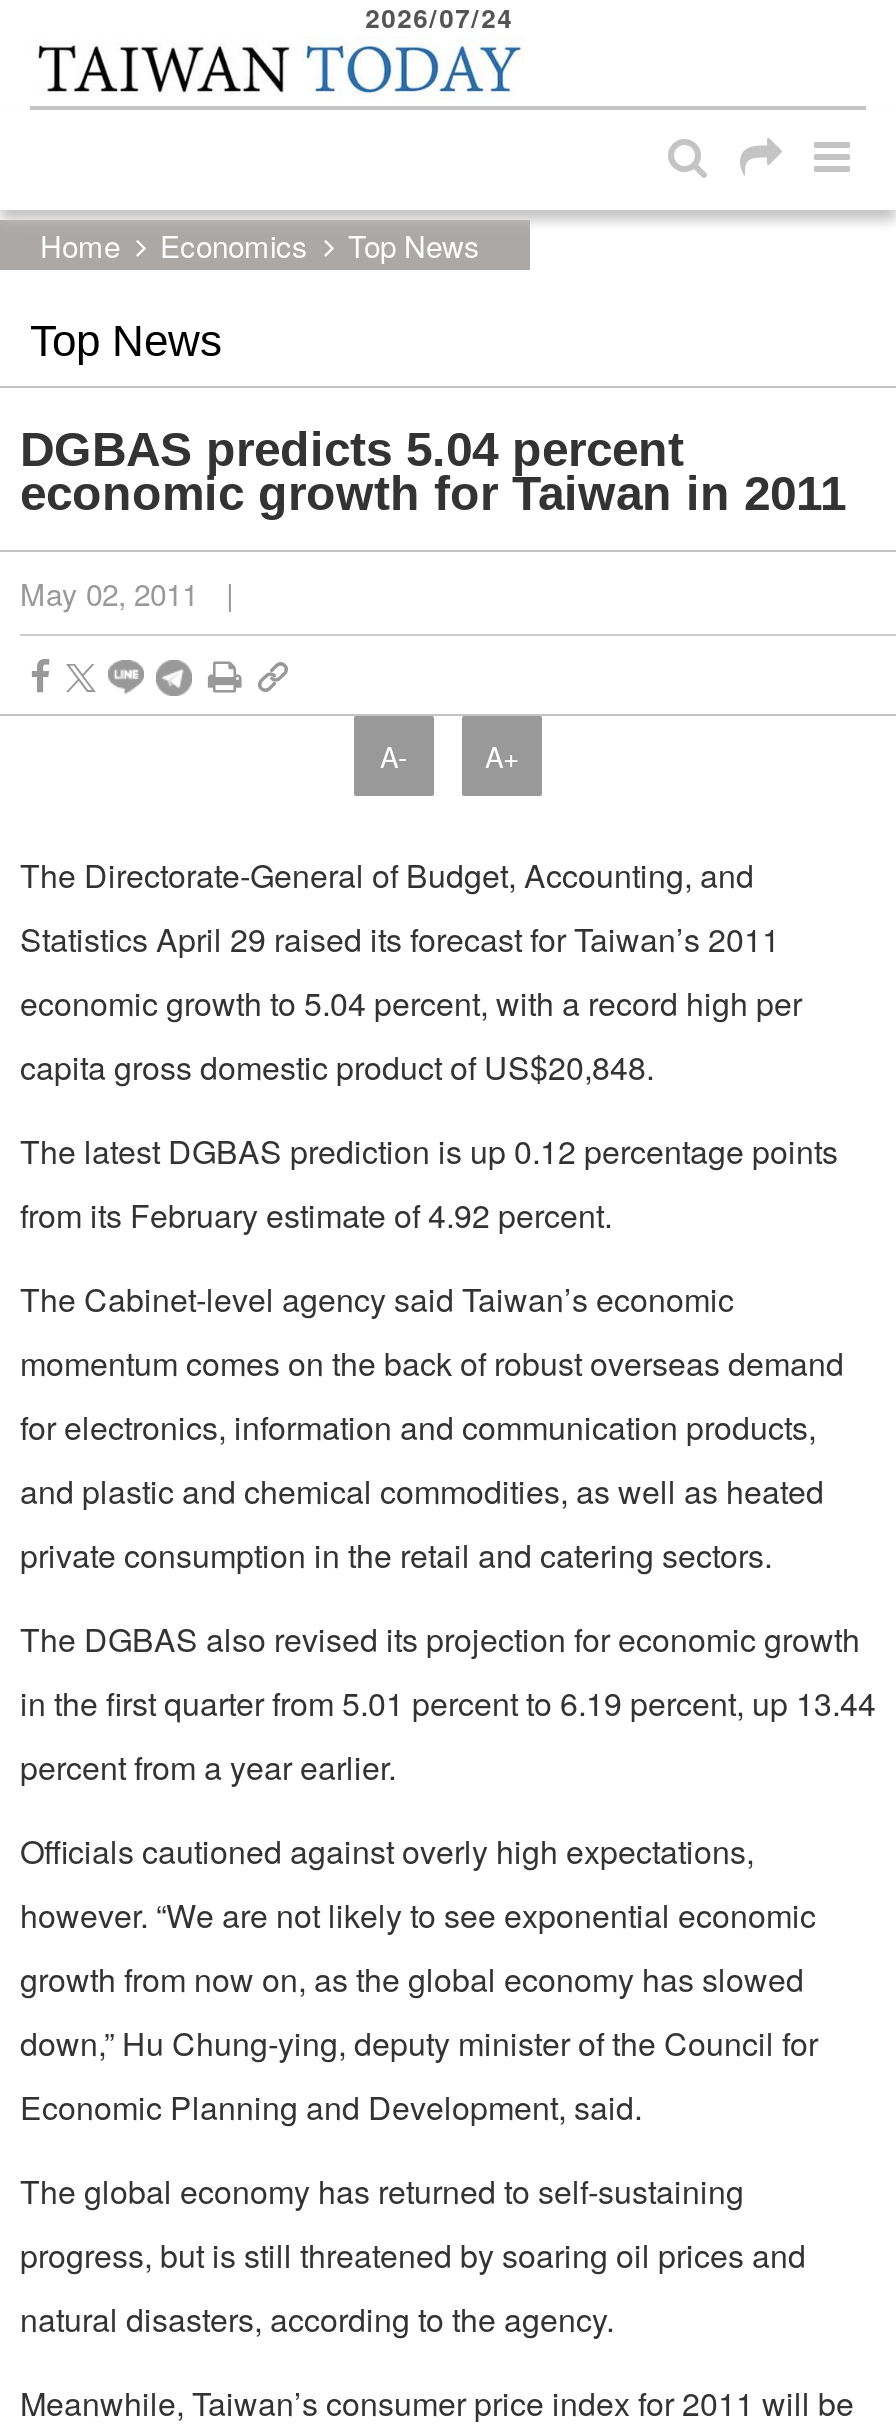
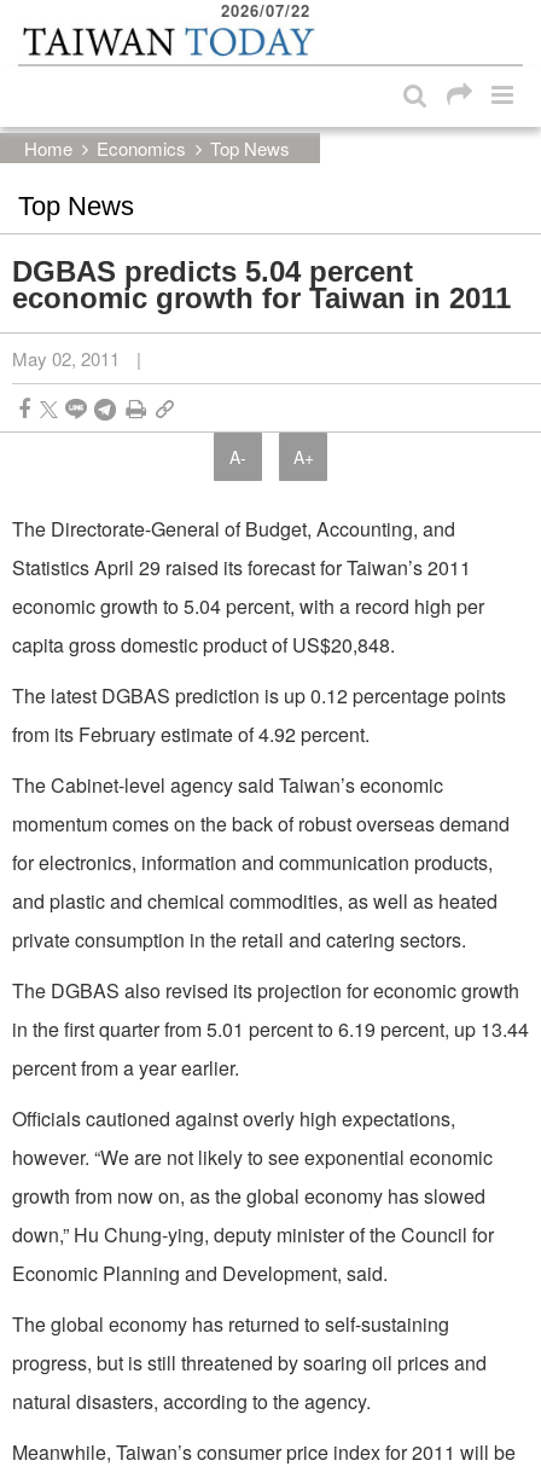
- 2026/07/24
+ 2026/07/22
